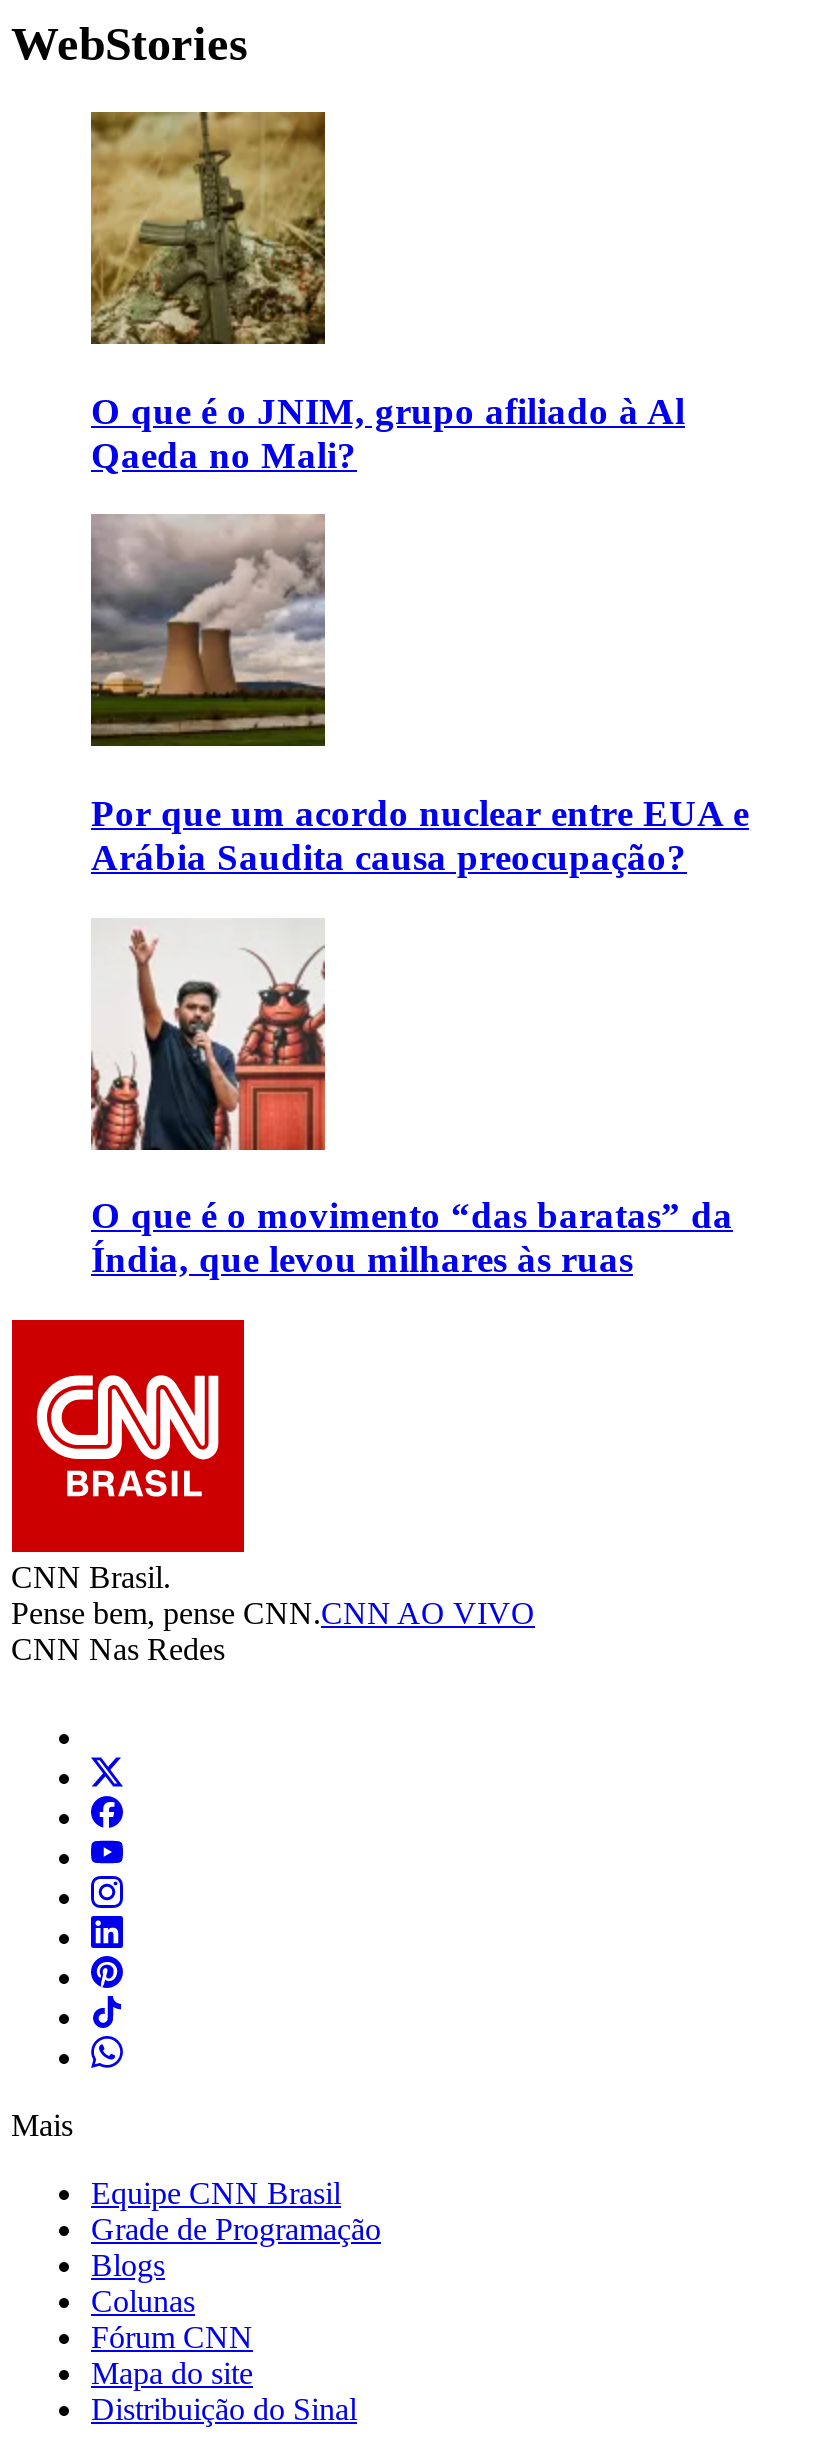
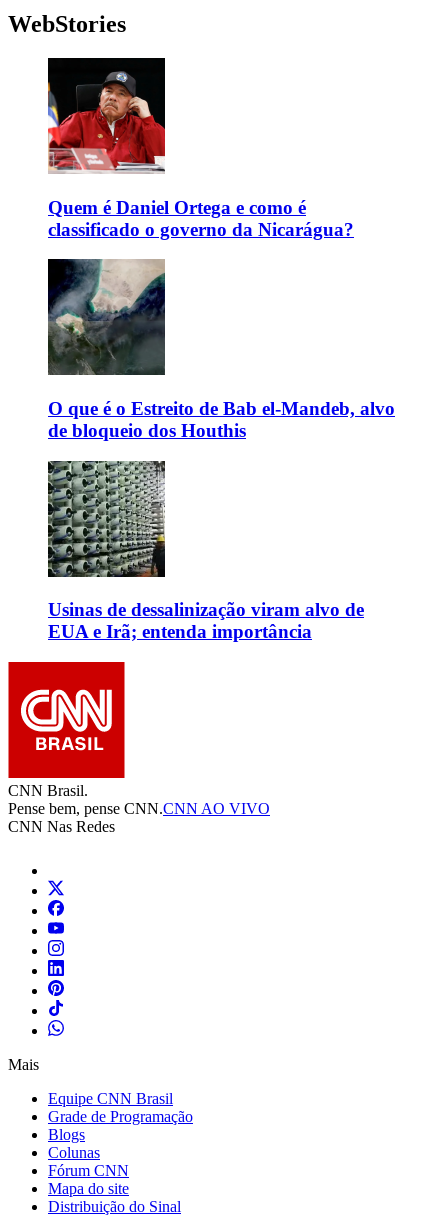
- [image]
- O que é o JNIM, grupo afiliado à Al
- Qaeda no Mali?
+ [image]
+ Quem é Daniel Ortega e como é
+ classificado o governo da Nicarágua?

- [image]
- Por que um acordo nuclear entre EUA e
- Arábia Saudita causa preocupação?
+ [image]
+ O que é o Estreito de Bab el-Mandeb, alvo
+ de bloqueio dos Houthis

- [image]
- O que é o movimento “das baratas” da
- Índia, que levou milhares às ruas
+ [image]
+ Usinas de dessalinização viram alvo de
+ EUA e Irã; entenda importância
